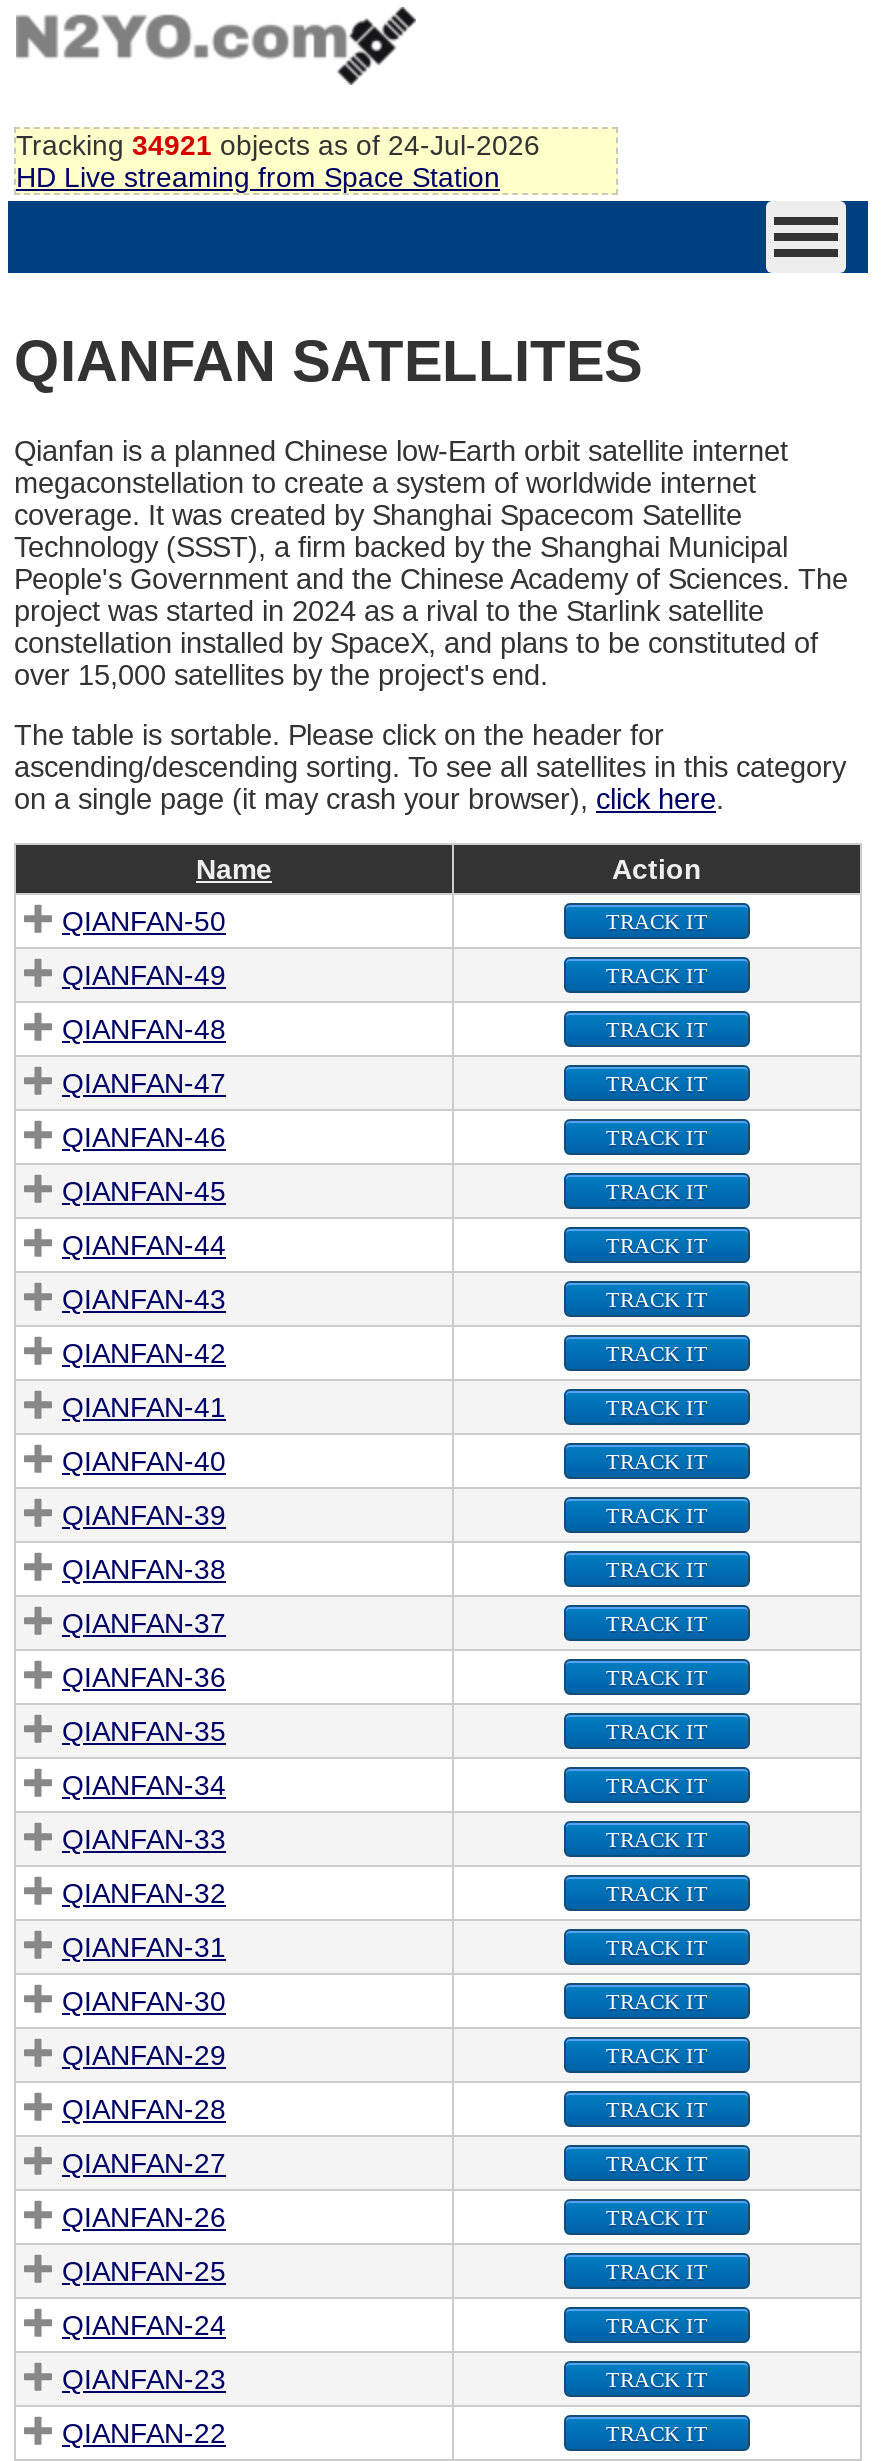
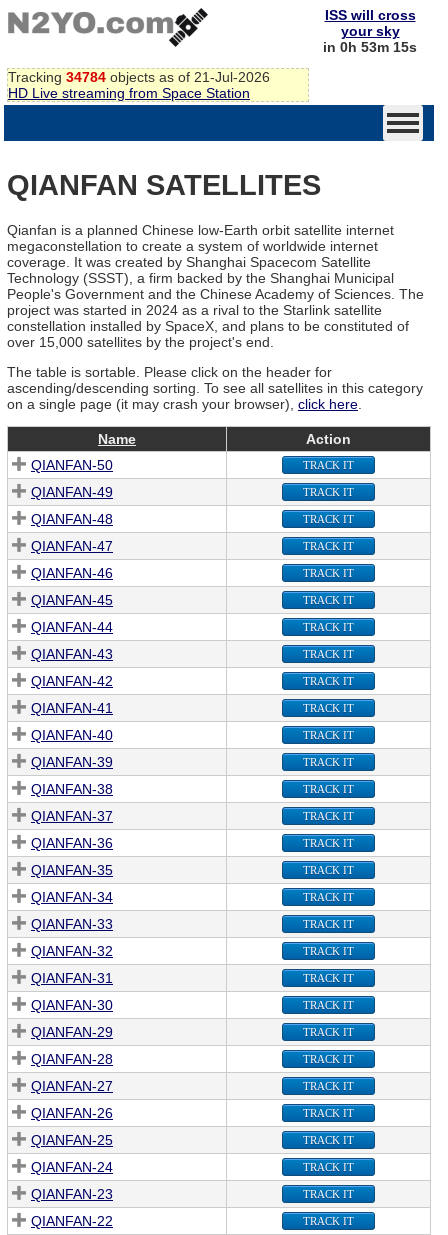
+ ISS will cross
+ your sky
+ in 0h 53m 15s

- Tracking 34921 objects as of 24-Jul-2026
+ Tracking 34784 objects as of 21-Jul-2026
